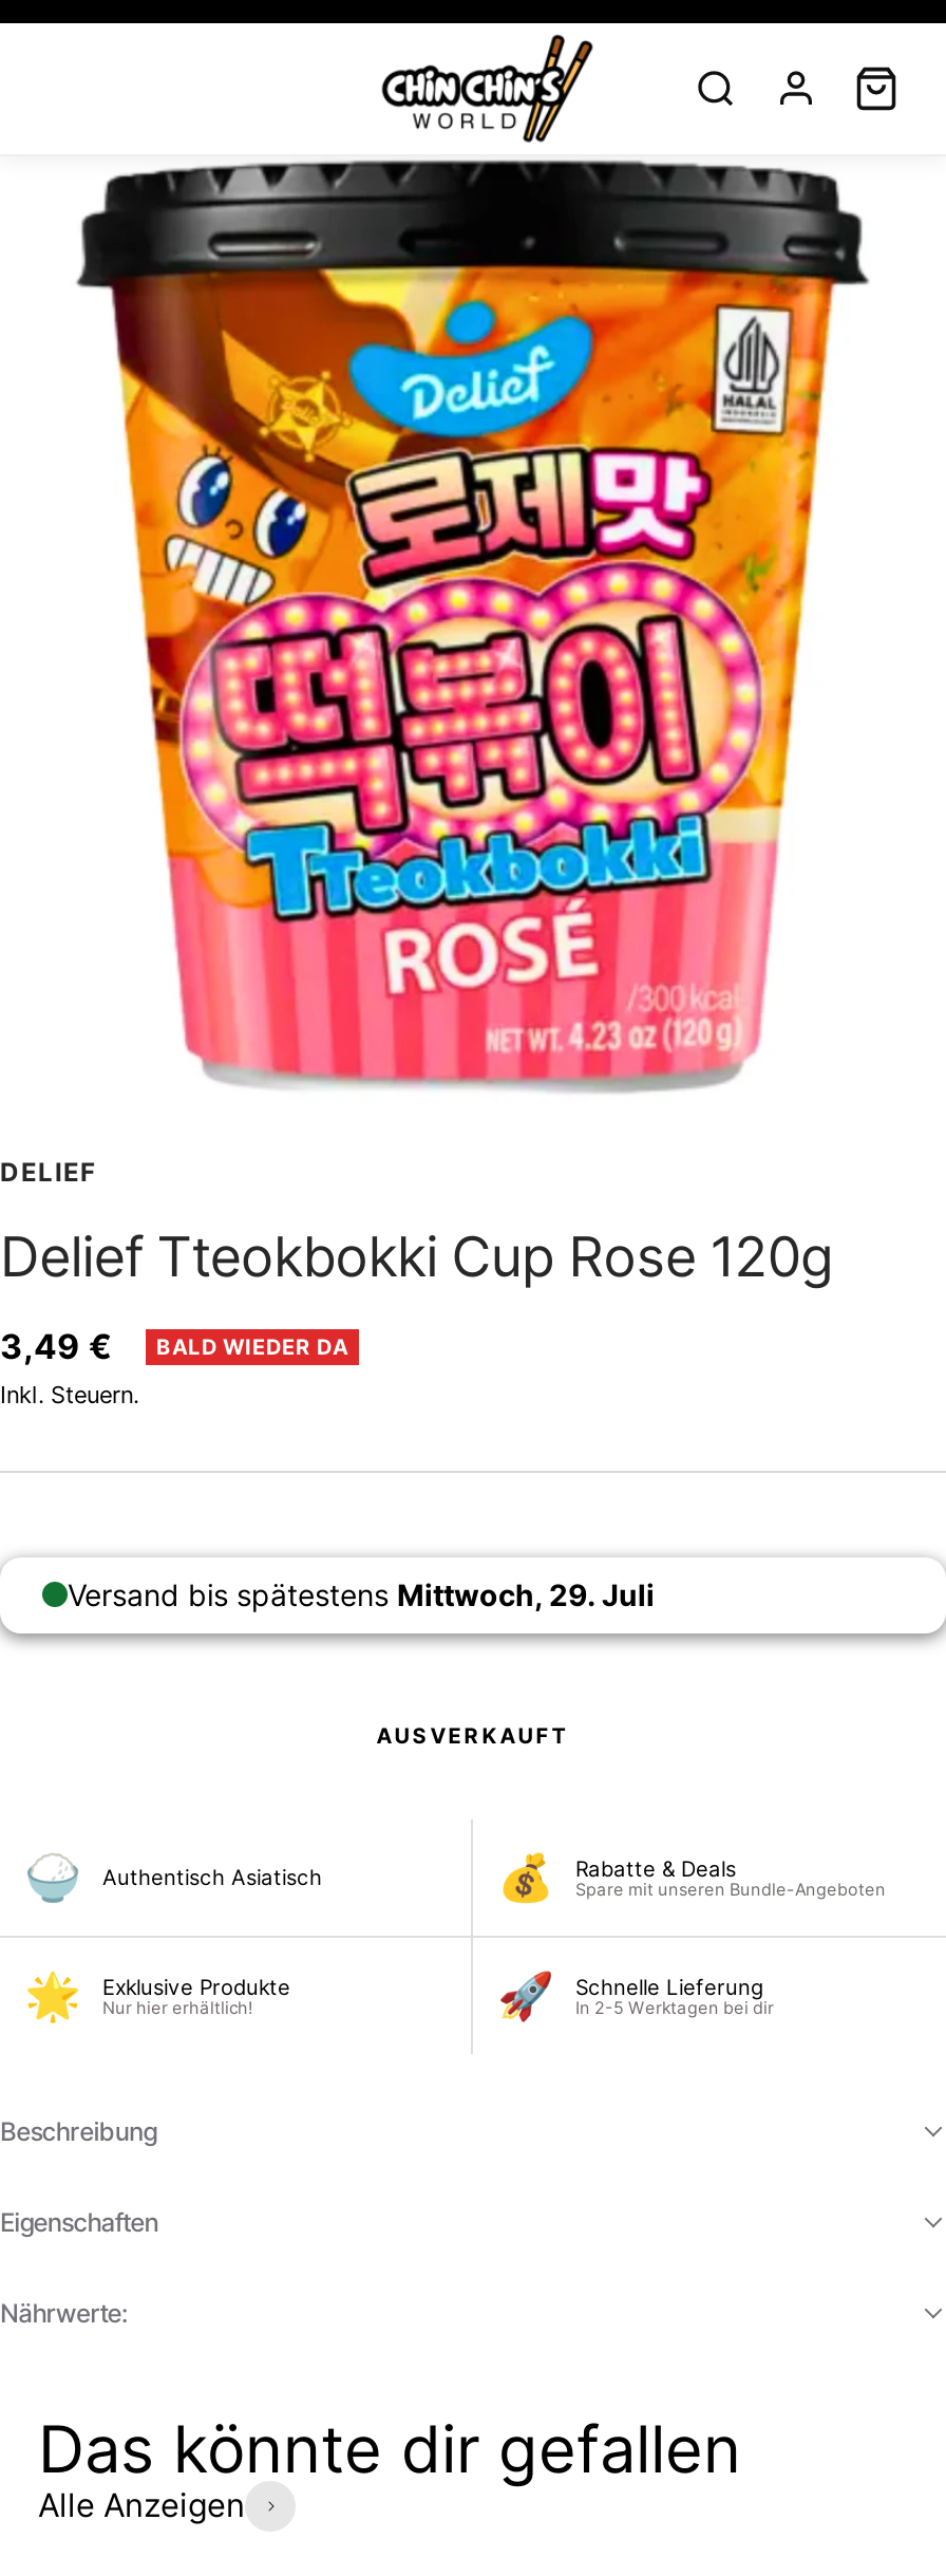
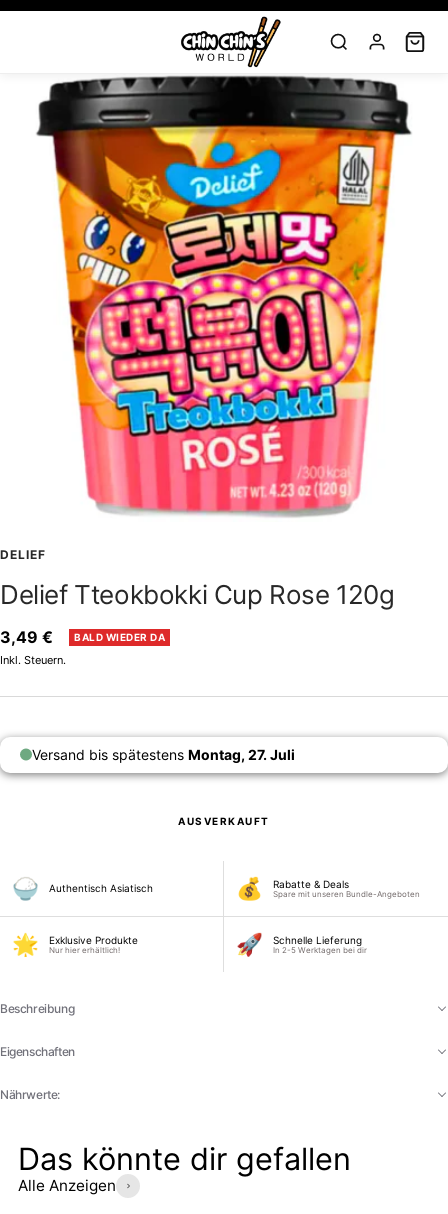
- Versand bis spätestens Mittwoch, 29. Juli
+ Versand bis spätestens Montag, 27. Juli
